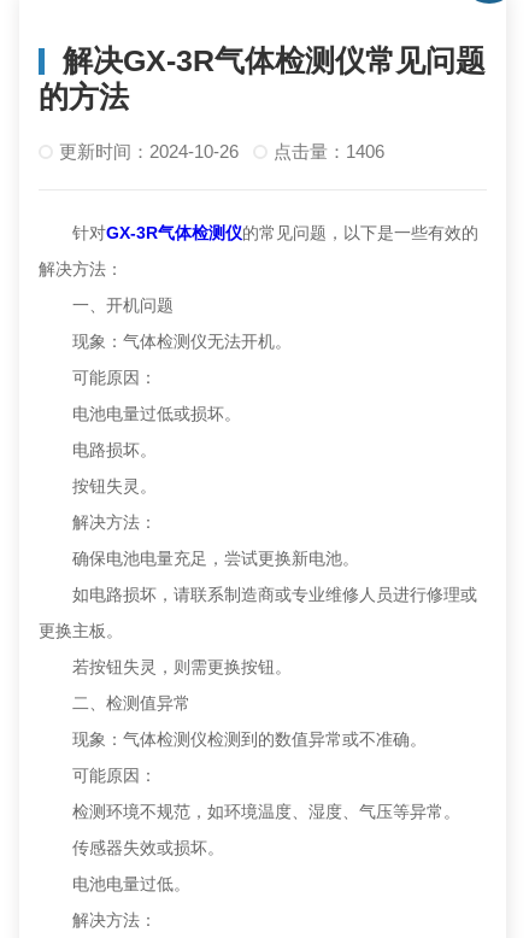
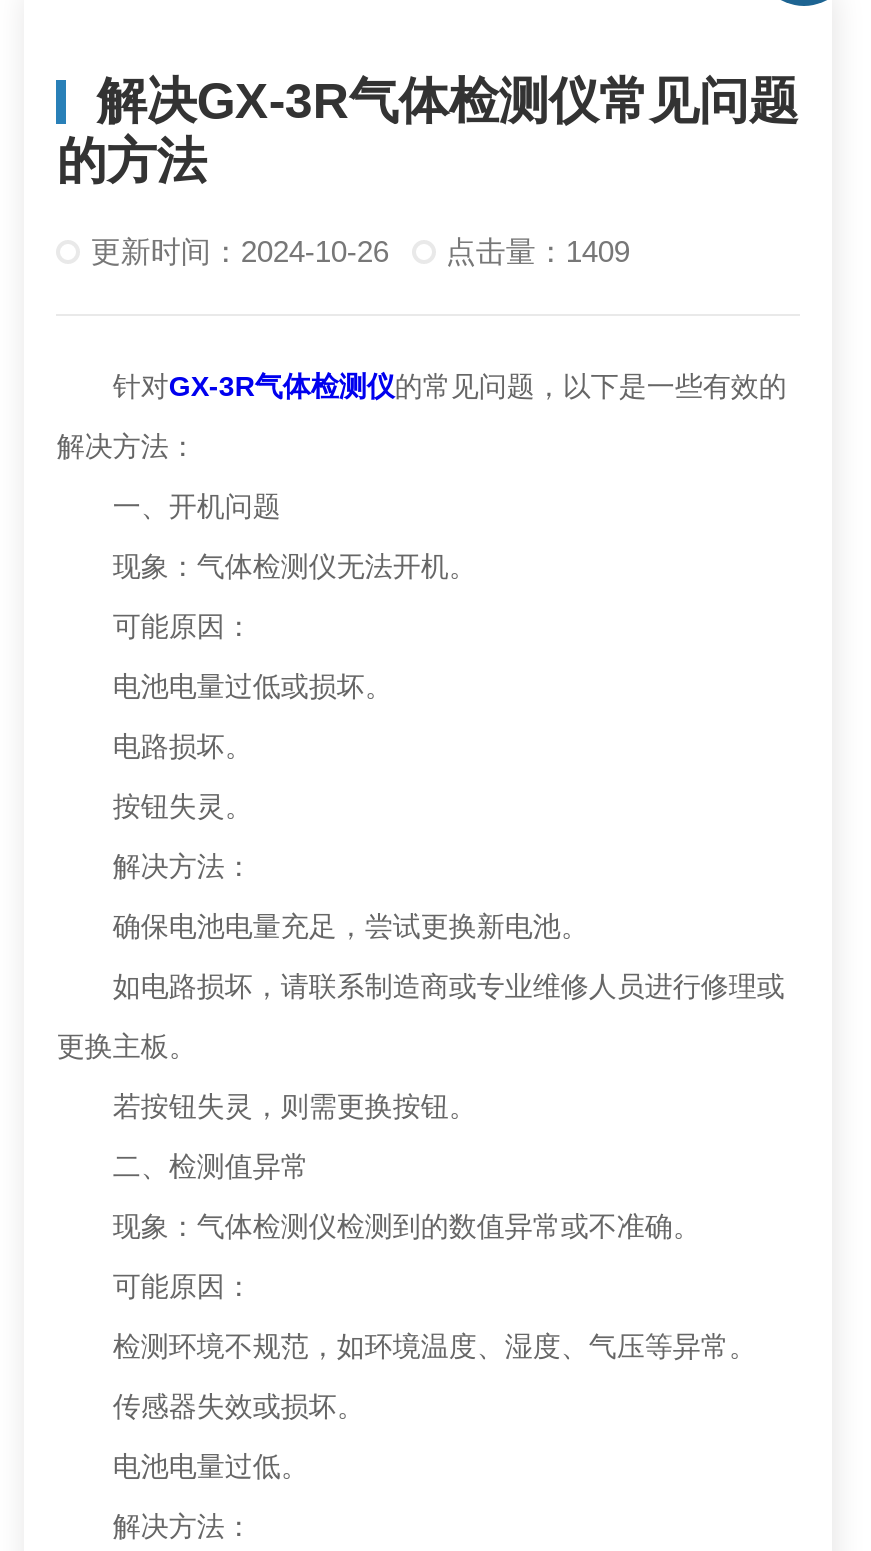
- 更新时间：2024-10-26 点击量：1406
+ 更新时间：2024-10-26 点击量：1409
